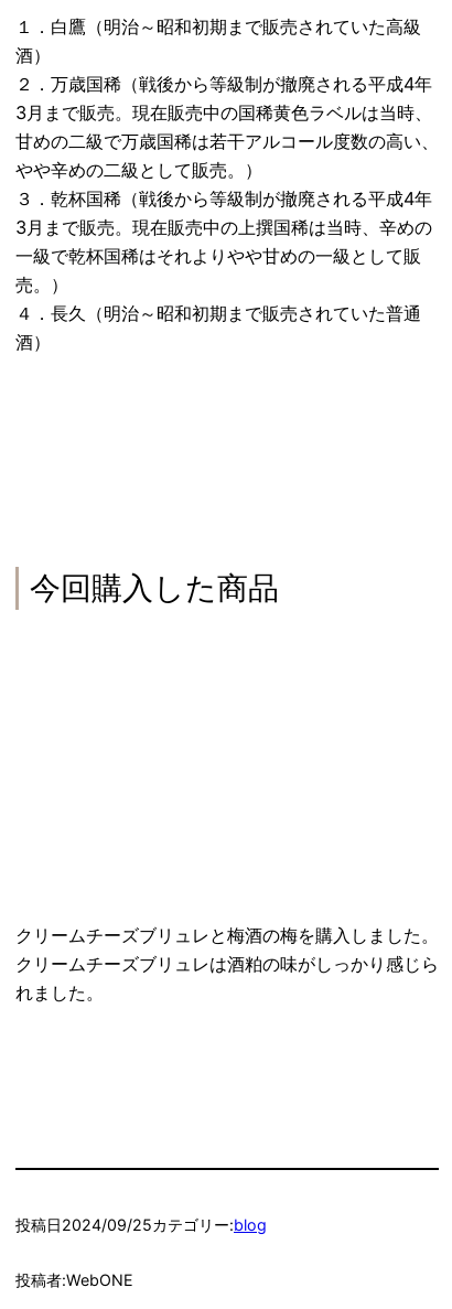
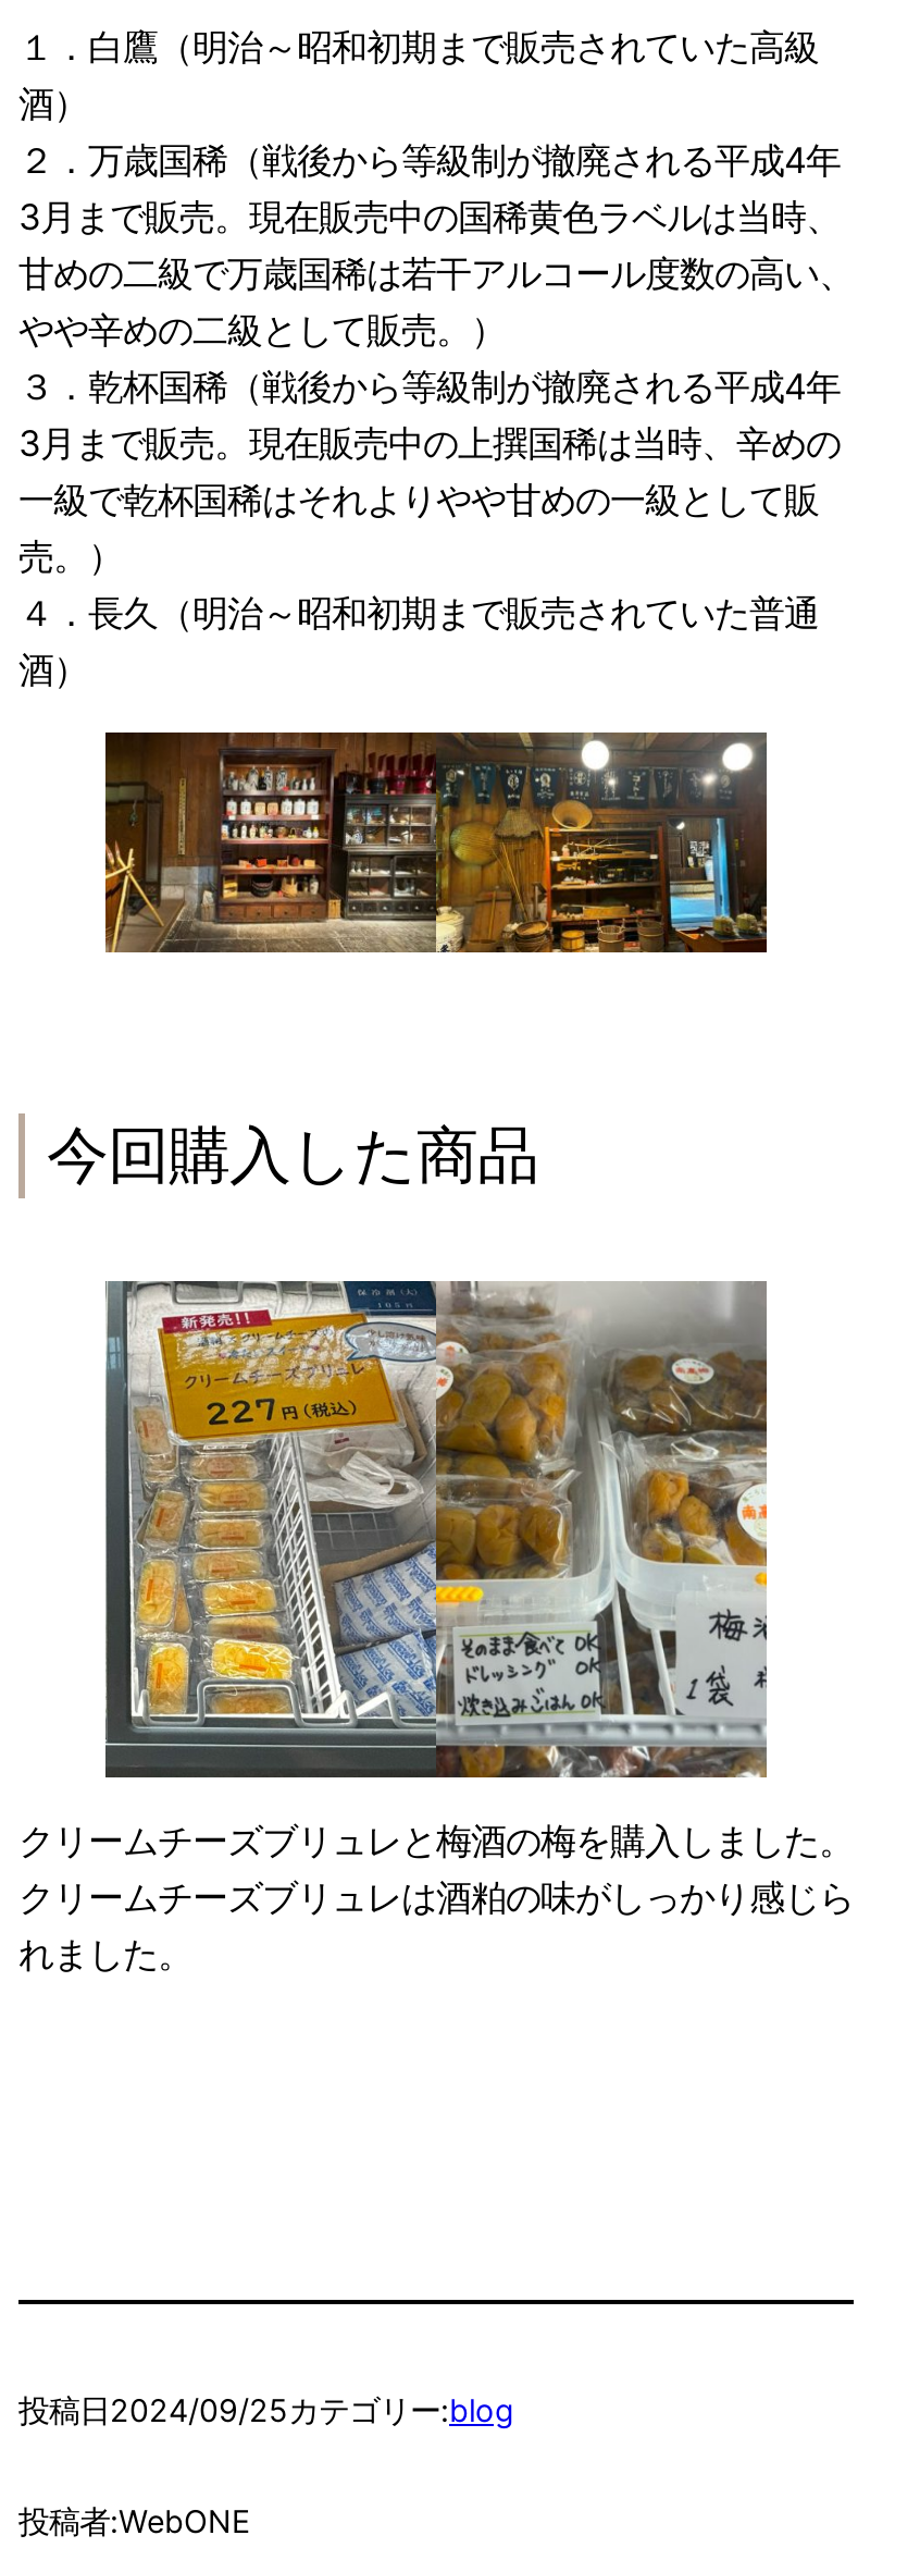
+ [image]

+ [image]
